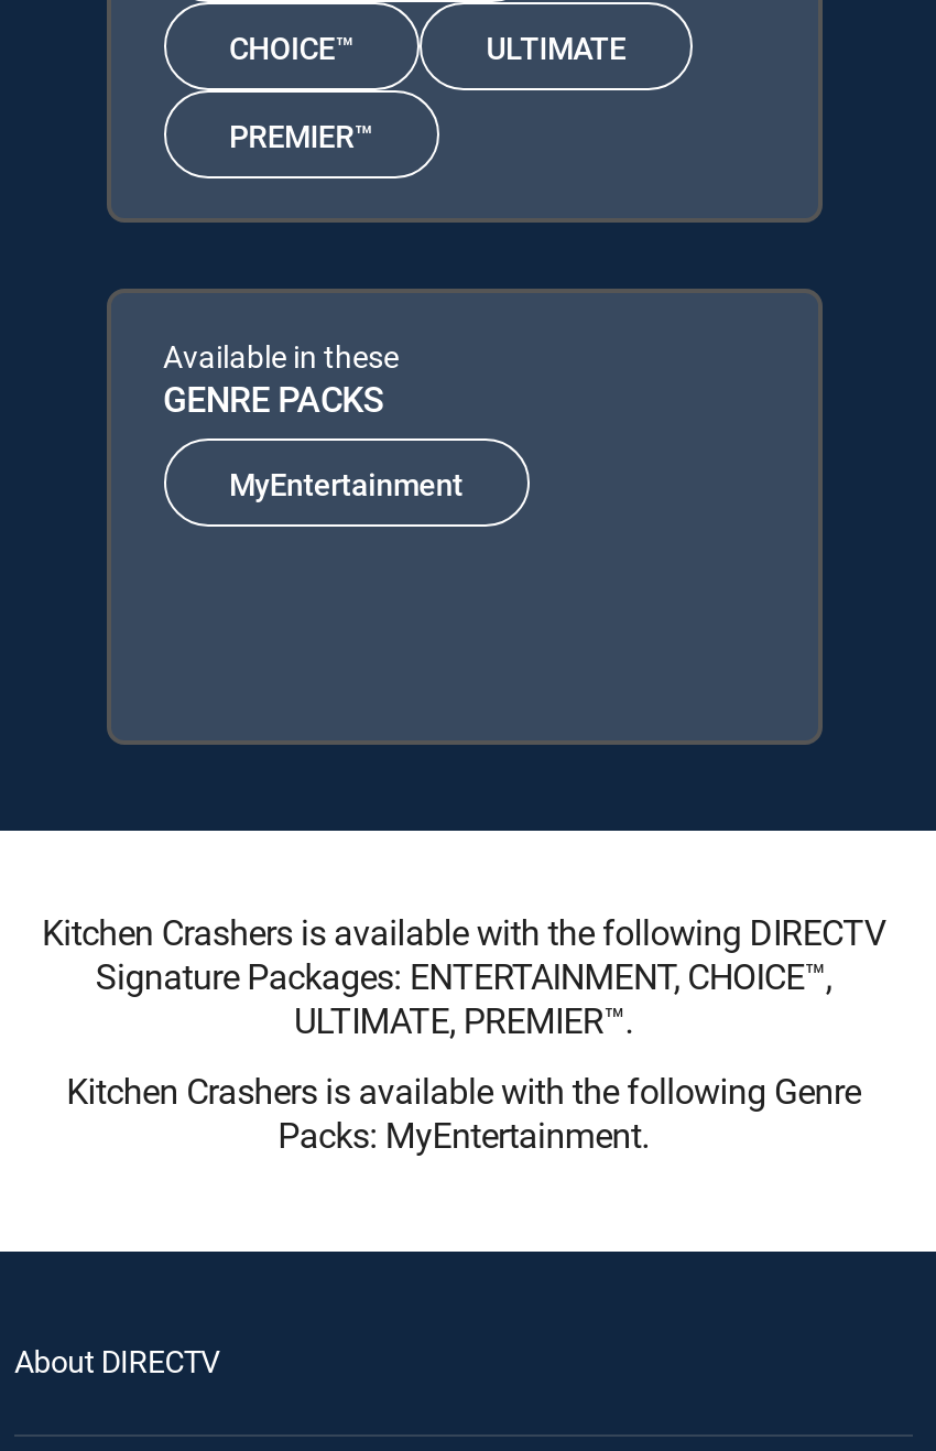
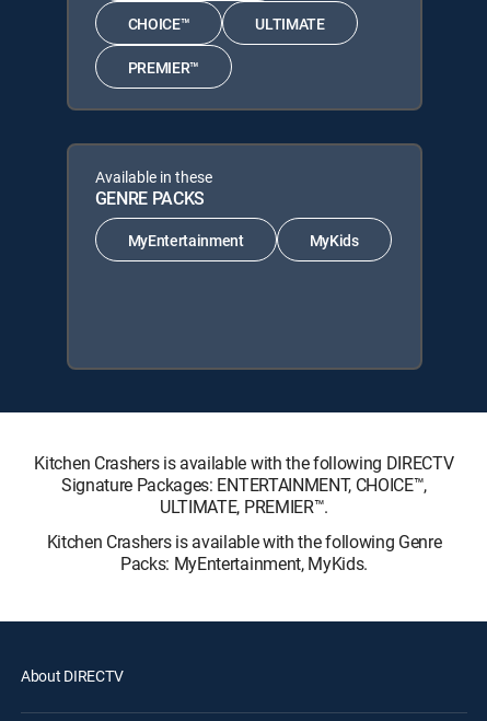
+ MyKids

- Packs: MyEntertainment.
+ Packs: MyEntertainment, MyKids.
